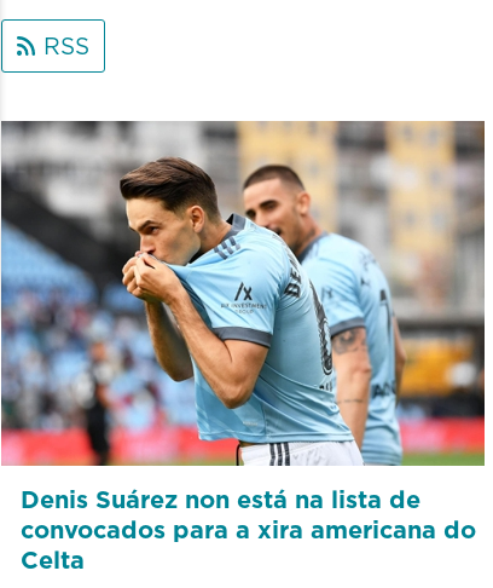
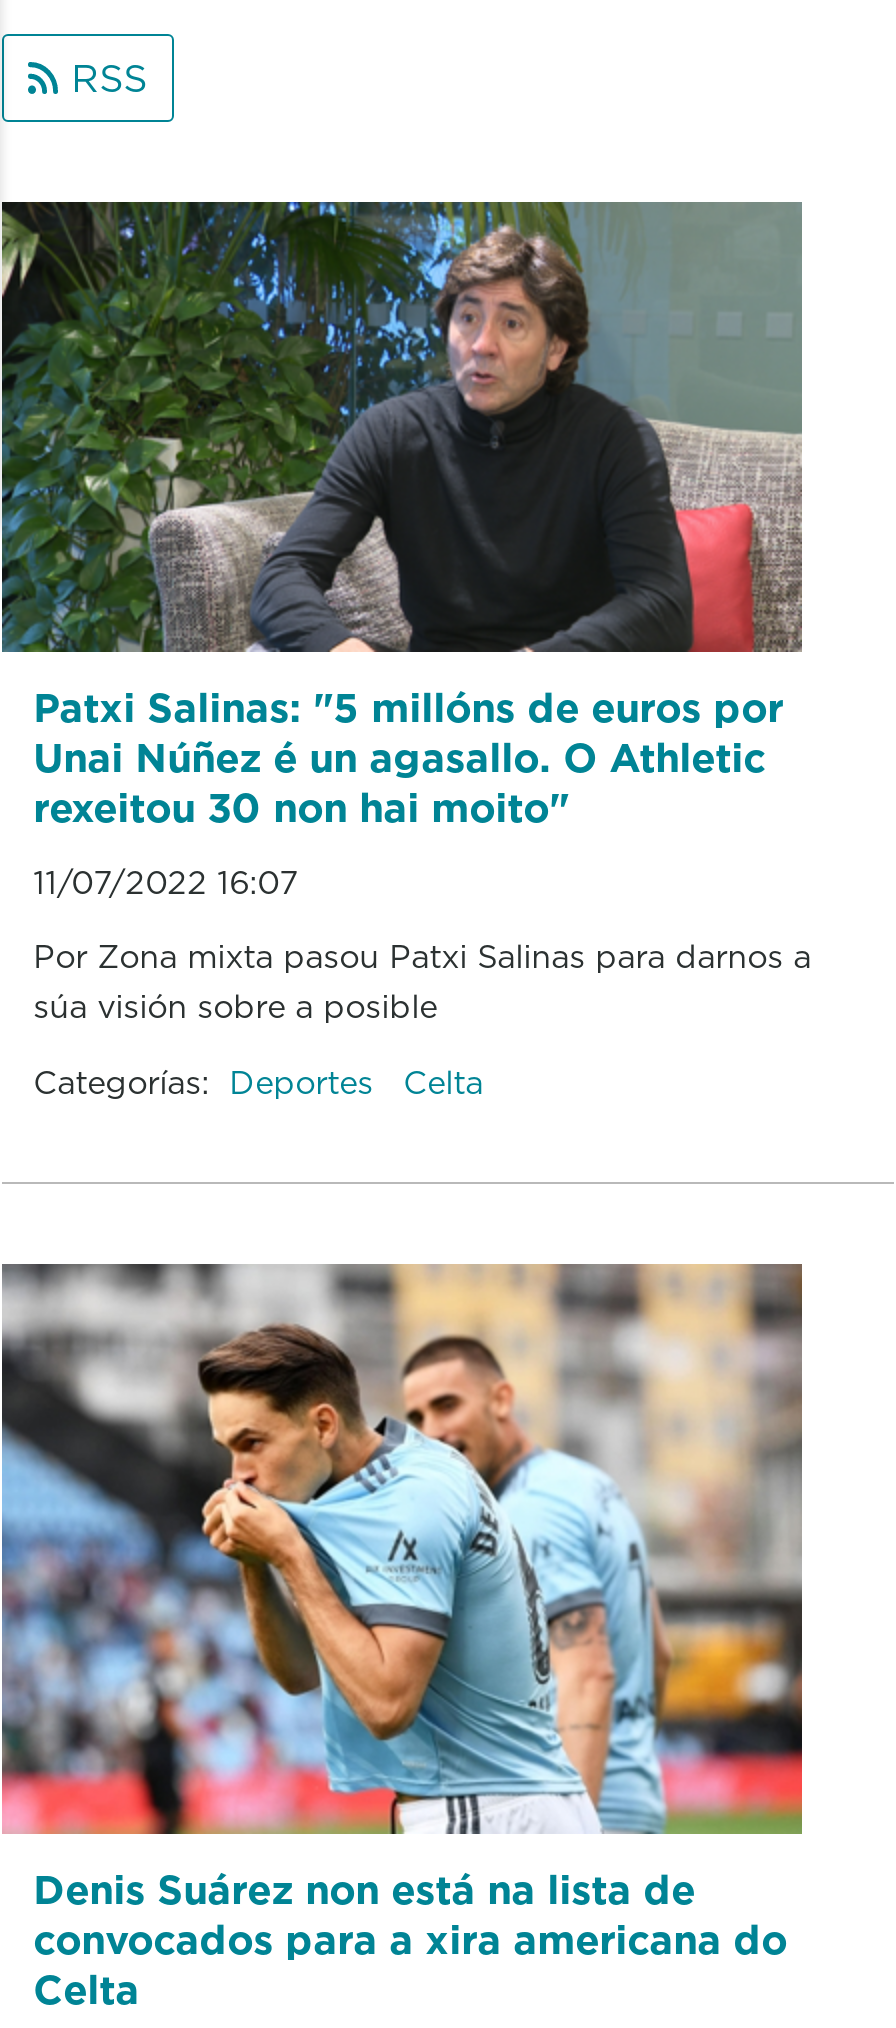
+ [image]
+ Patxi Salinas: "5 millóns de euros por
+ Unai Núñez é un agasallo. O Athletic
+ rexeitou 30 non hai moito"
+ 11/07/2022 16:07
+ Por Zona mixta pasou Patxi Salinas para darnos a
+ súa visión sobre a posible
+ Categorías: Deportes Celta
